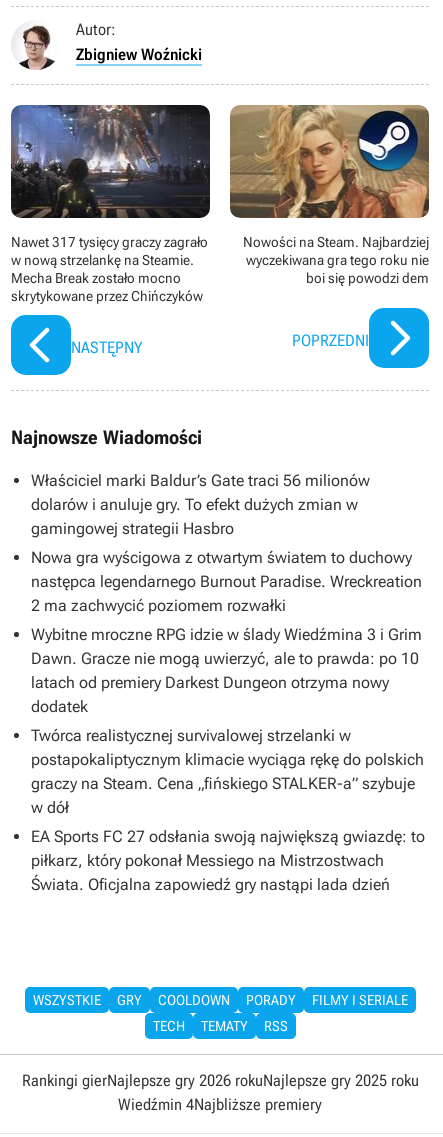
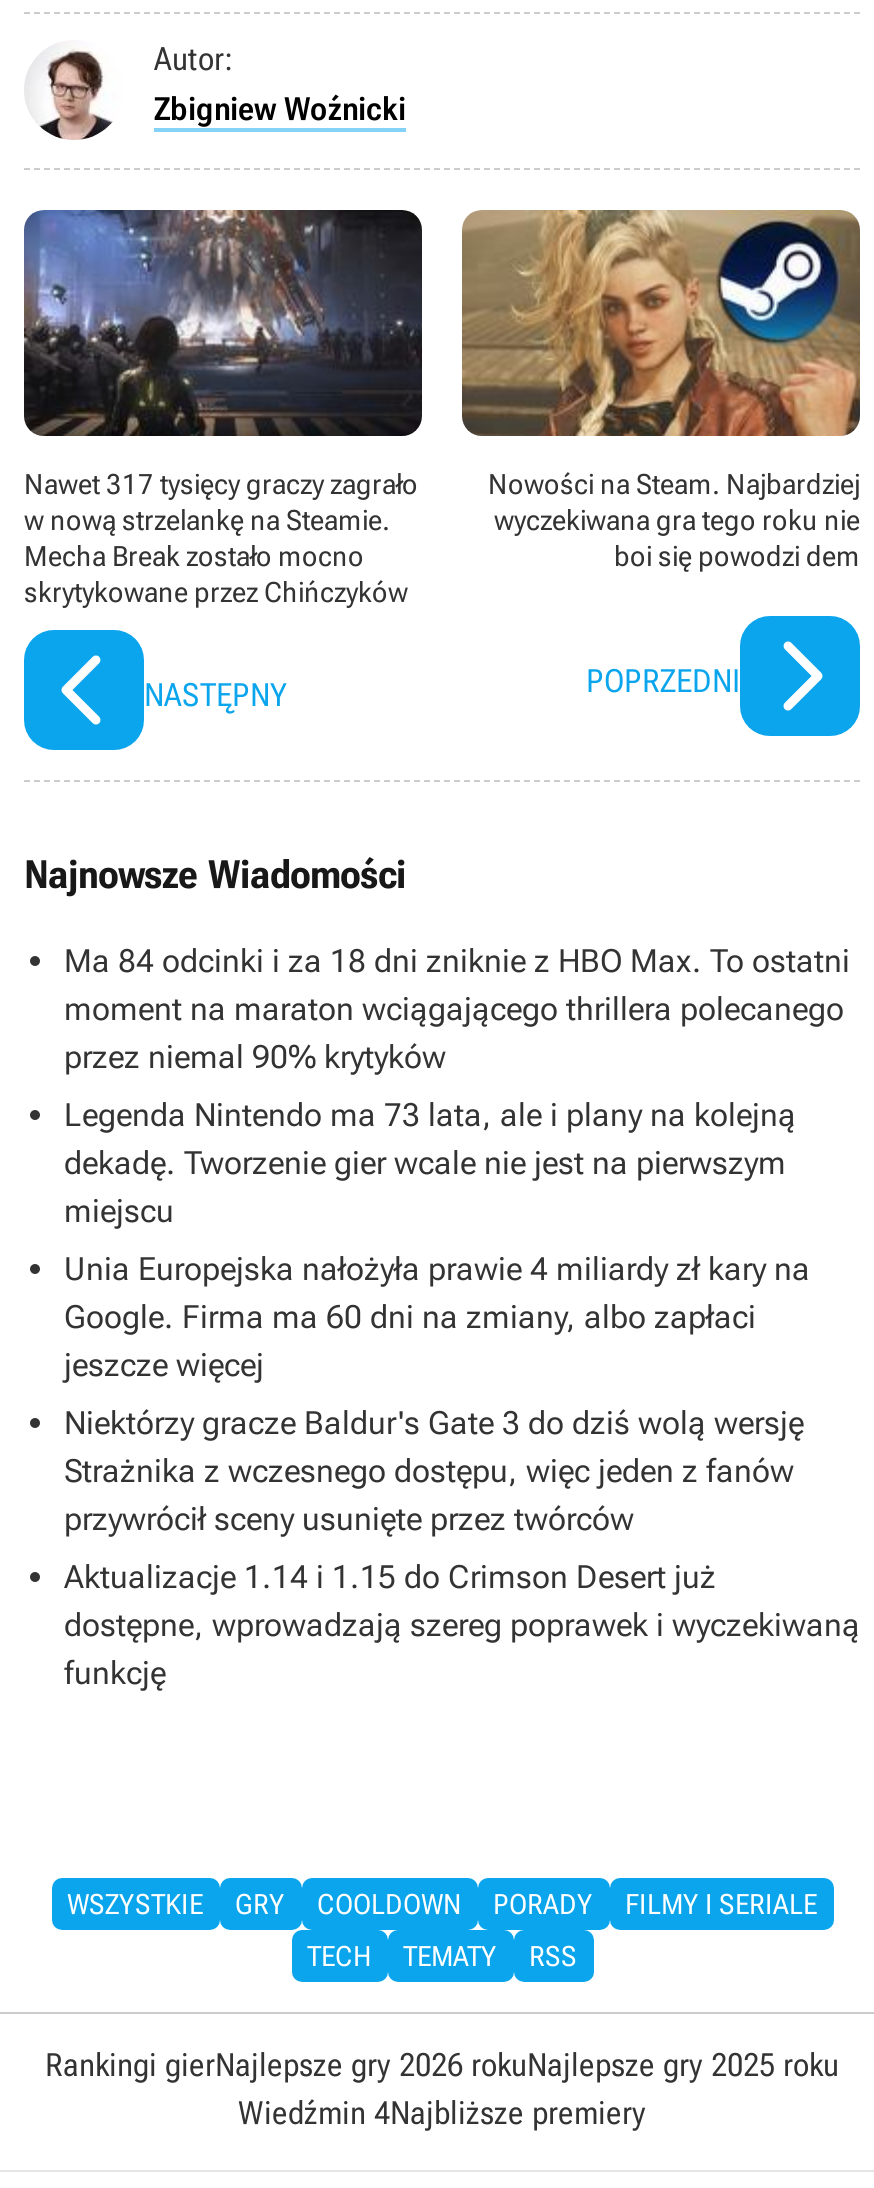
- Właściciel marki Baldur’s Gate traci 56 milionów
- dolarów i anuluje gry. To efekt dużych zmian w
- gamingowej strategii Hasbro
+ Ma 84 odcinki i za 18 dni zniknie z HBO Max. To ostatni
+ moment na maraton wciągającego thrillera polecanego
+ przez niemal 90% krytyków

- Nowa gra wyścigowa z otwartym światem to duchowy
- następca legendarnego Burnout Paradise. Wreckreation
- 2 ma zachwycić poziomem rozwałki
+ Legenda Nintendo ma 73 lata, ale i plany na kolejną
+ dekadę. Tworzenie gier wcale nie jest na pierwszym
+ miejscu

- Wybitne mroczne RPG idzie w ślady Wiedźmina 3 i Grim
- Dawn. Gracze nie mogą uwierzyć, ale to prawda: po 10
- latach od premiery Darkest Dungeon otrzyma nowy
- dodatek
+ Unia Europejska nałożyła prawie 4 miliardy zł kary na
+ Google. Firma ma 60 dni na zmiany, albo zapłaci
+ jeszcze więcej

- Twórca realistycznej survivalowej strzelanki w
- postapokaliptycznym klimacie wyciąga rękę do polskich
- graczy na Steam. Cena „fińskiego STALKER-a” szybuje
- w dół
+ Niektórzy gracze Baldur's Gate 3 do dziś wolą wersję
+ Strażnika z wczesnego dostępu, więc jeden z fanów
+ przywrócił sceny usunięte przez twórców

- EA Sports FC 27 odsłania swoją największą gwiazdę: to
- piłkarz, który pokonał Messiego na Mistrzostwach
- Świata. Oficjalna zapowiedź gry nastąpi lada dzień
+ Aktualizacje 1.14 i 1.15 do Crimson Desert już
+ dostępne, wprowadzają szereg poprawek i wyczekiwaną
+ funkcję
